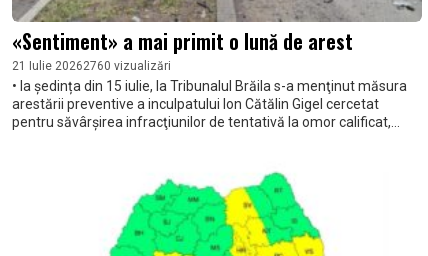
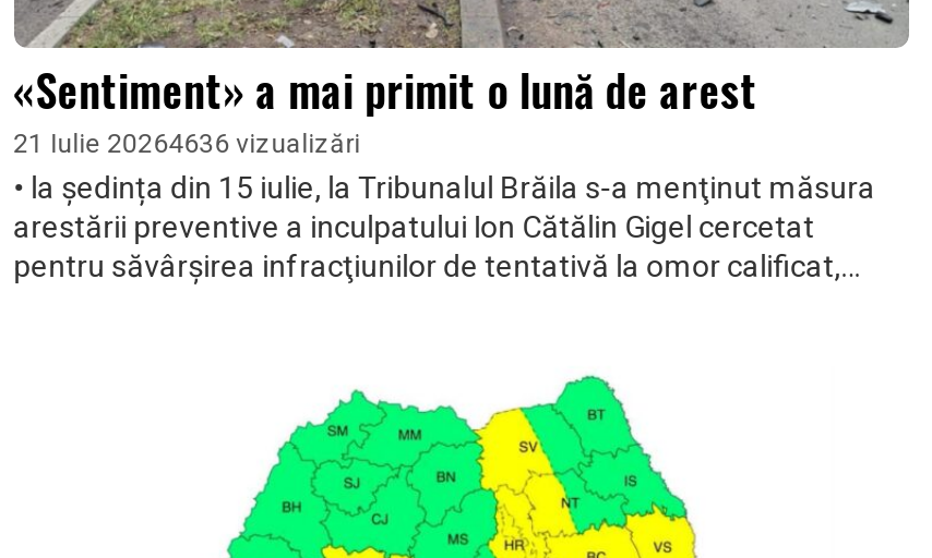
- 21 Iulie 20262760 vizualizări
+ 21 Iulie 20264636 vizualizări
